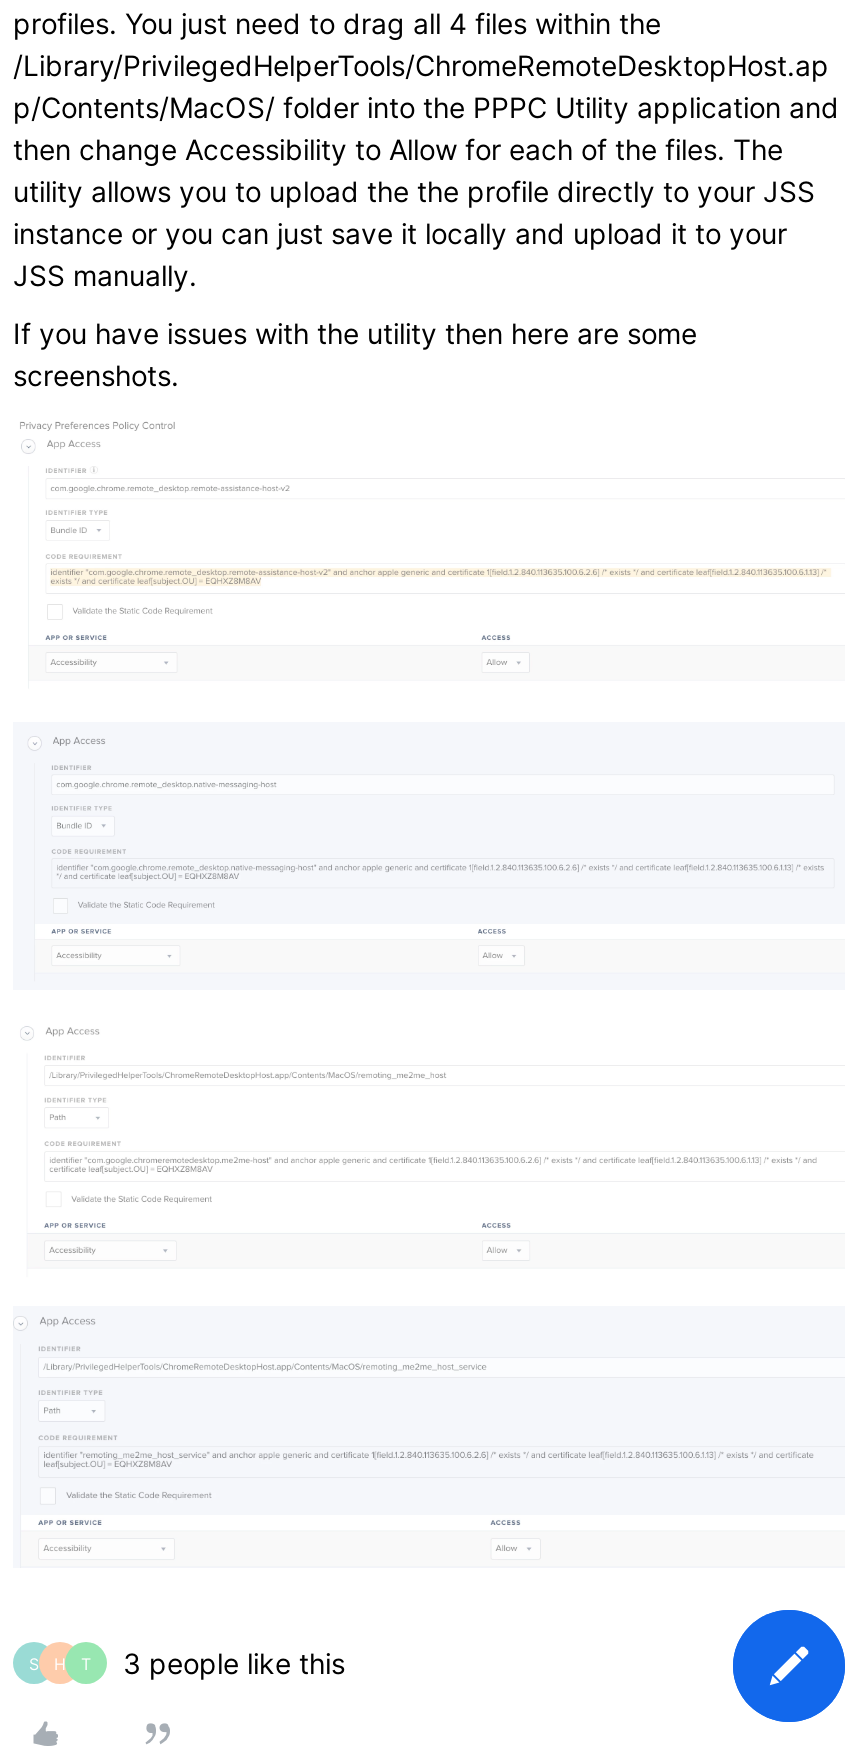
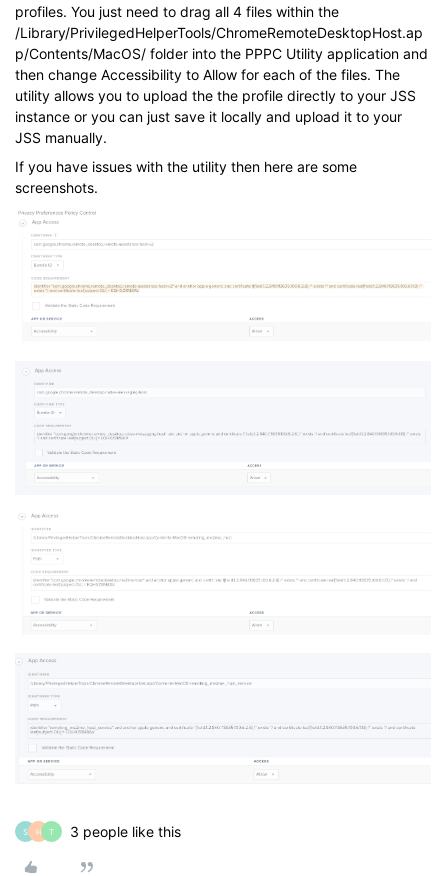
- [image]
